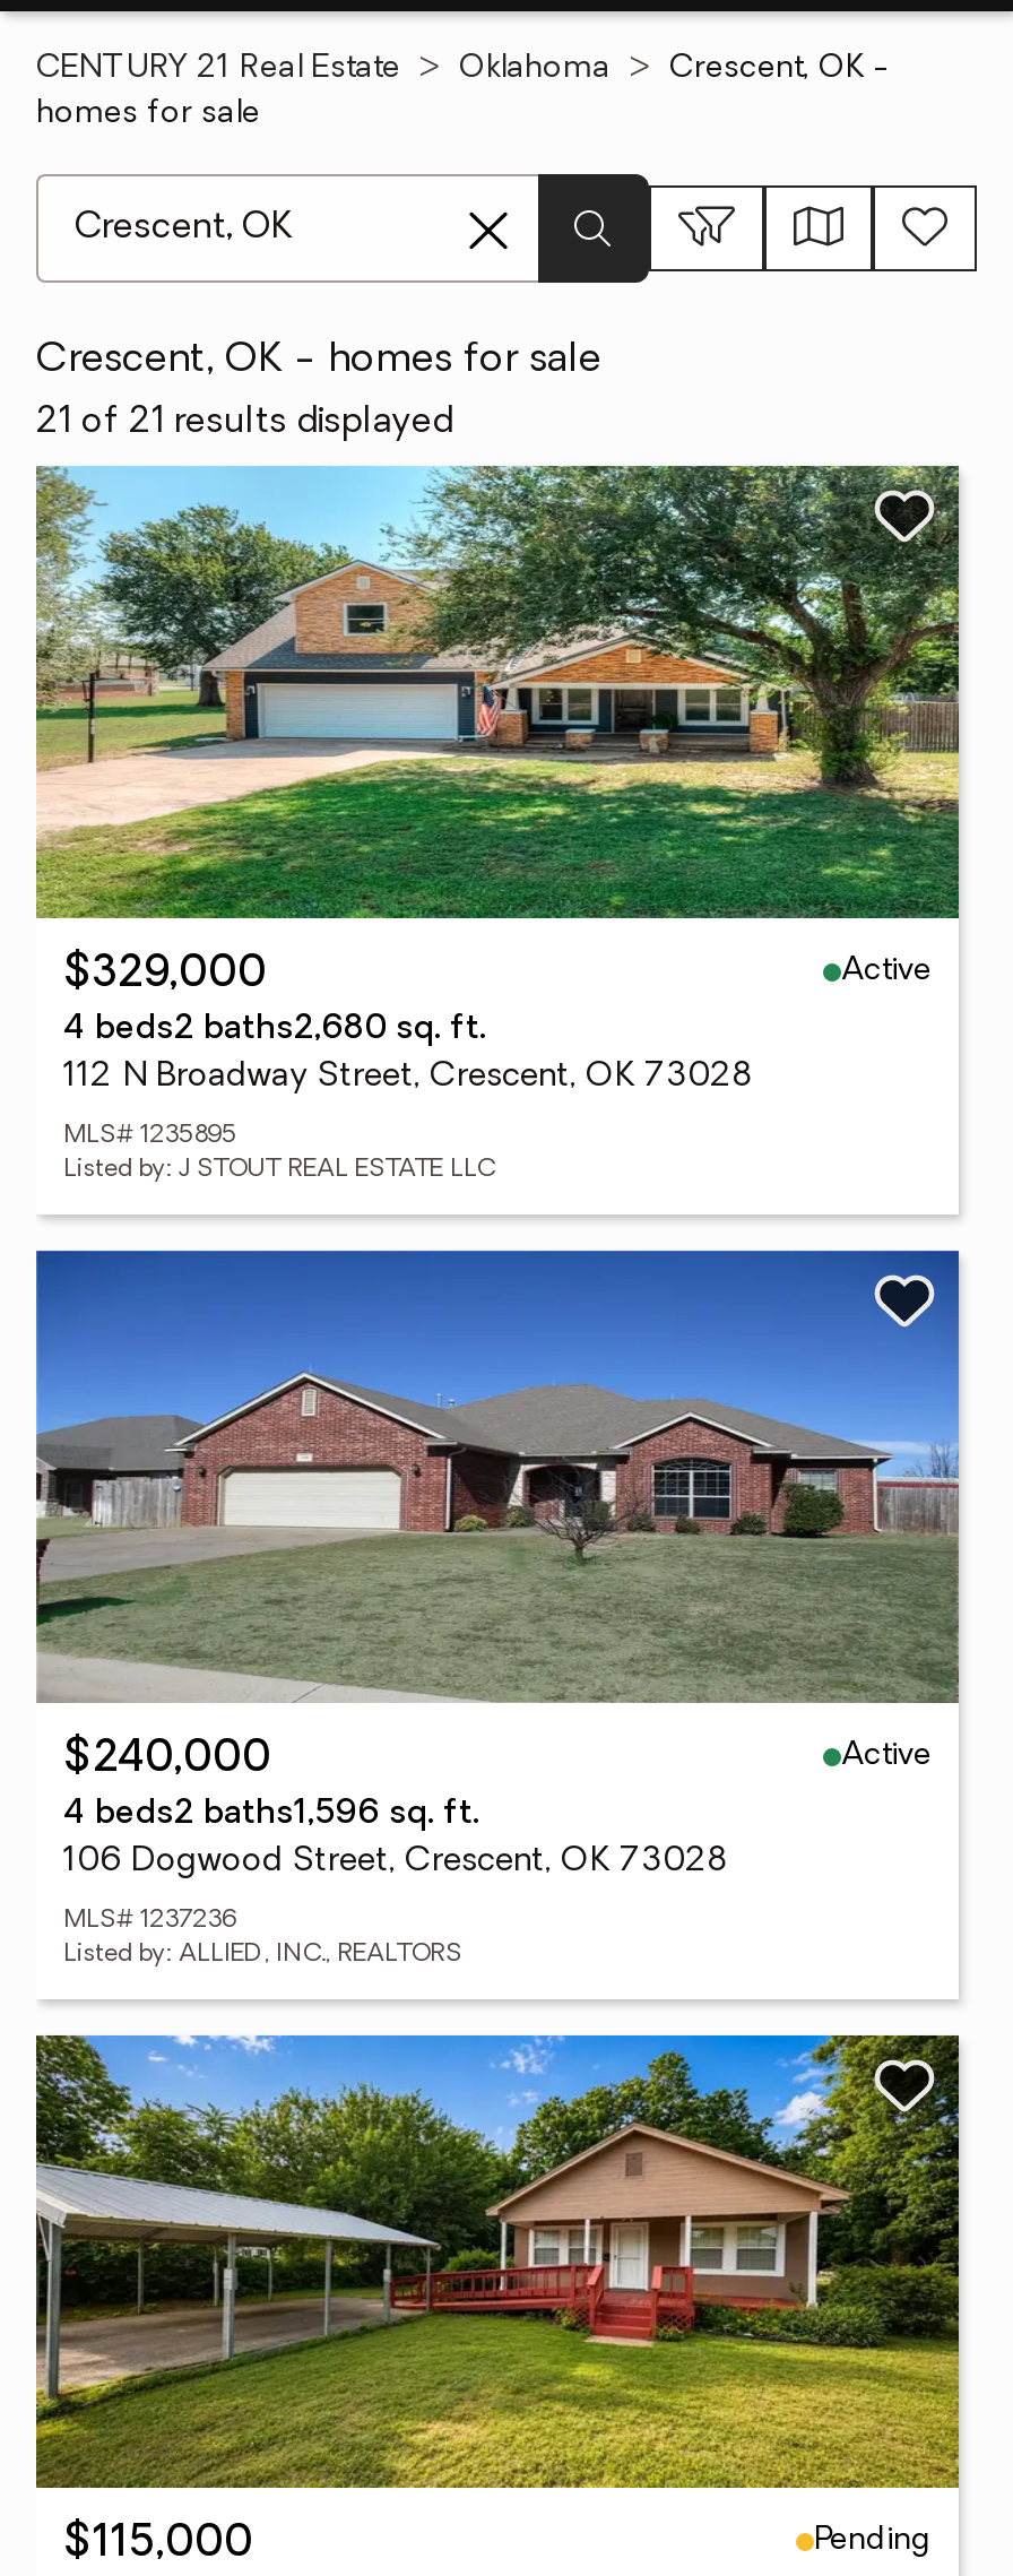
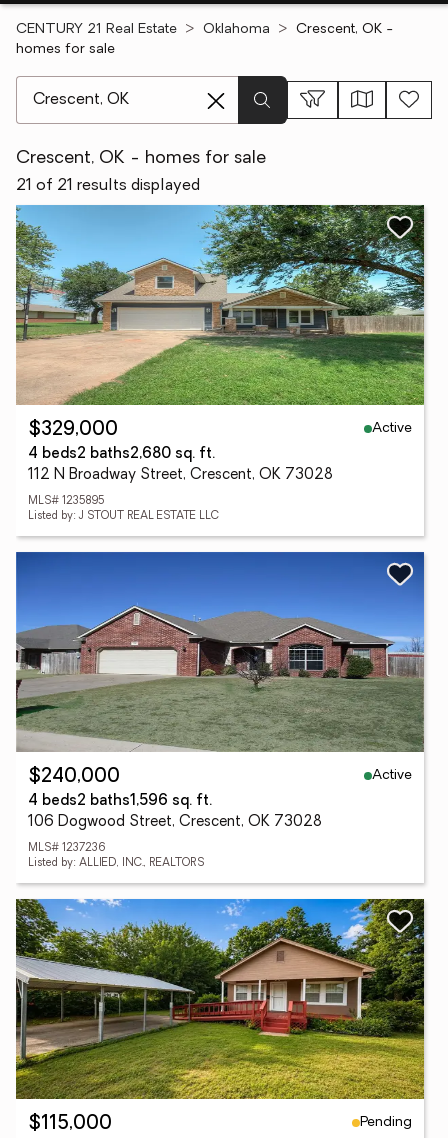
- [image]
+ [image]
